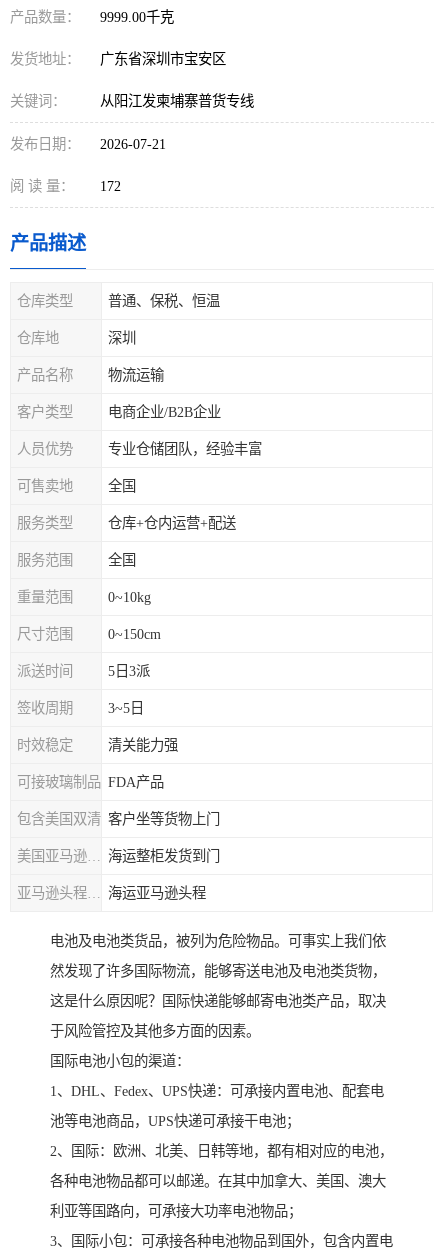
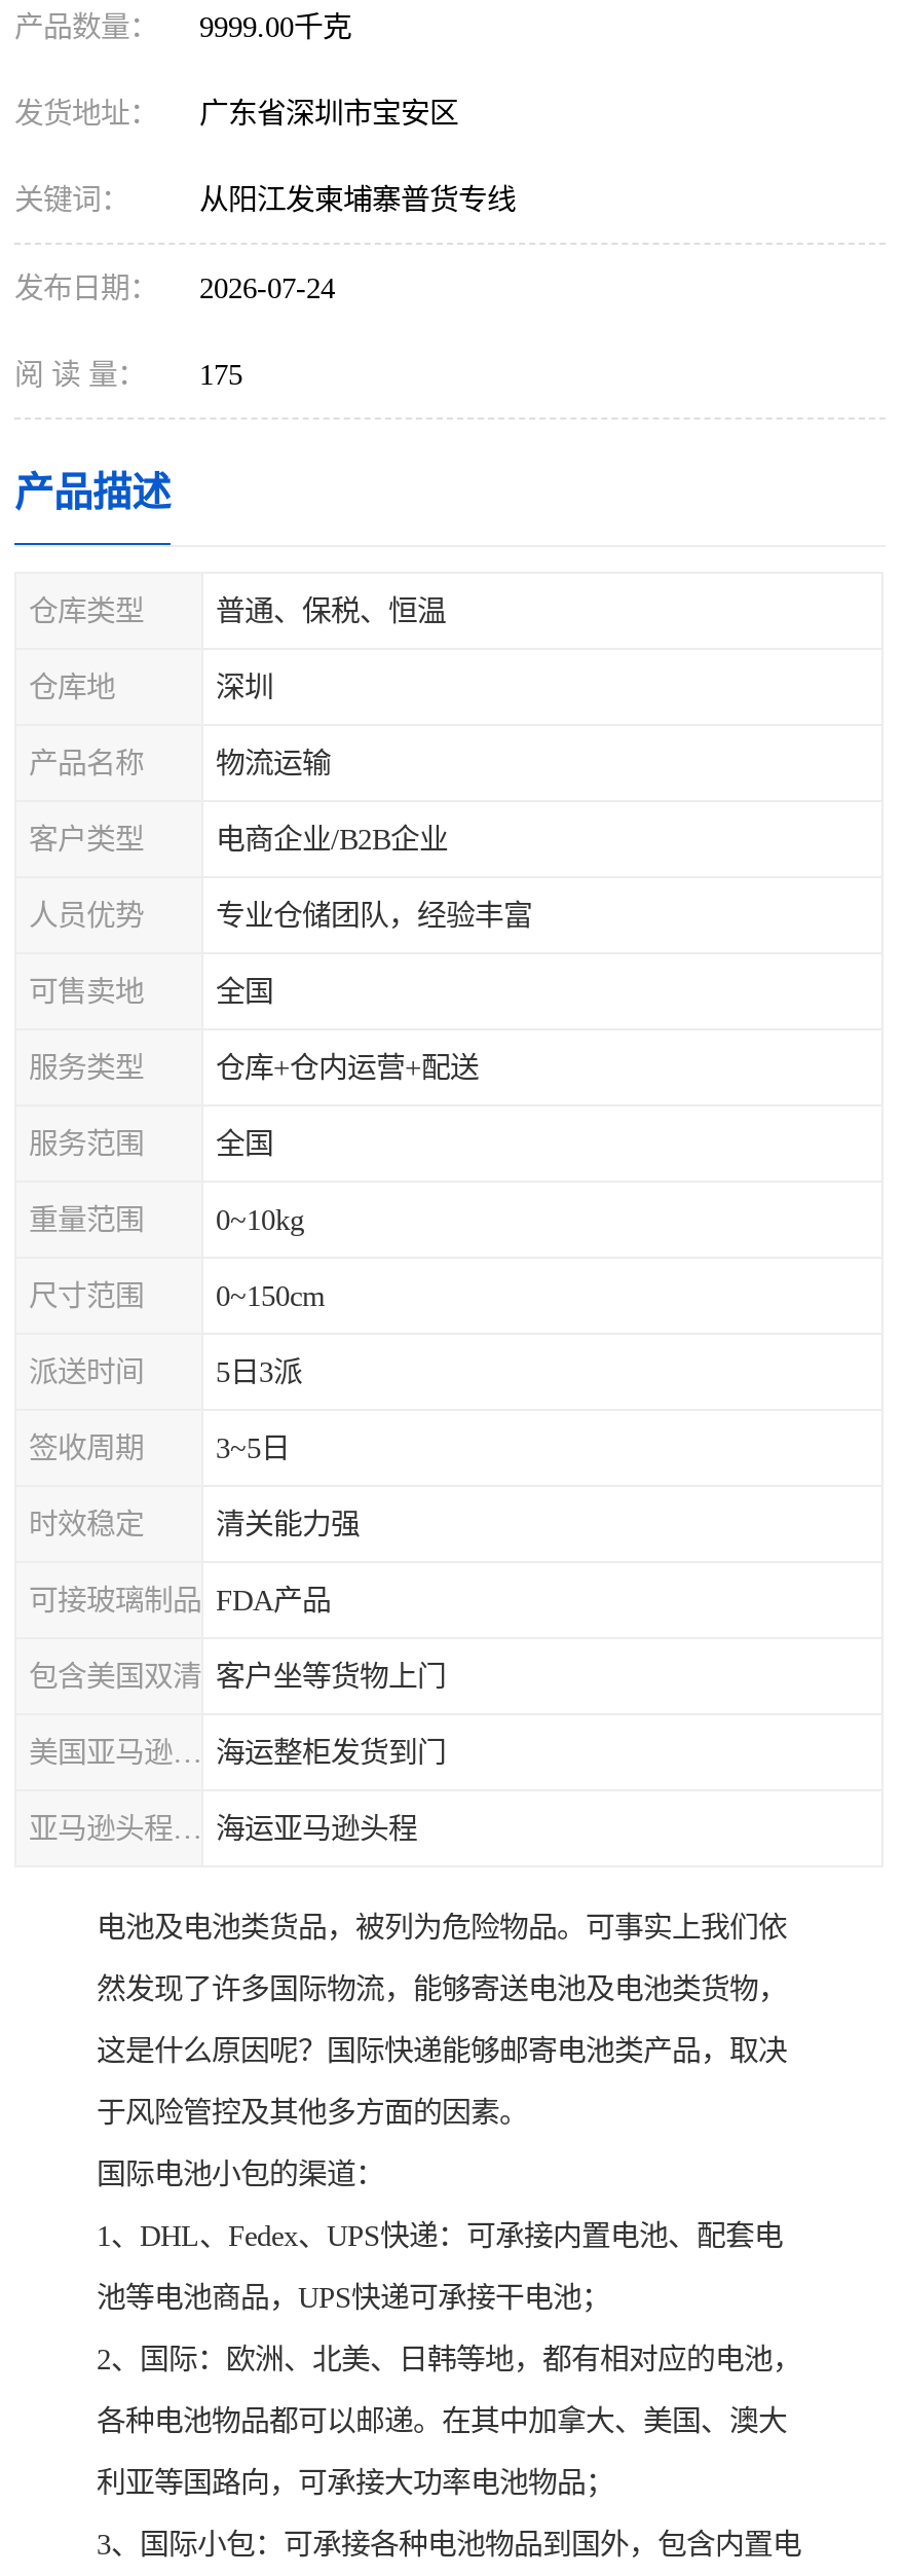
- 发布日期： 2026-07-21
+ 发布日期： 2026-07-24

- 阅 读 量： 172
+ 阅 读 量： 175
